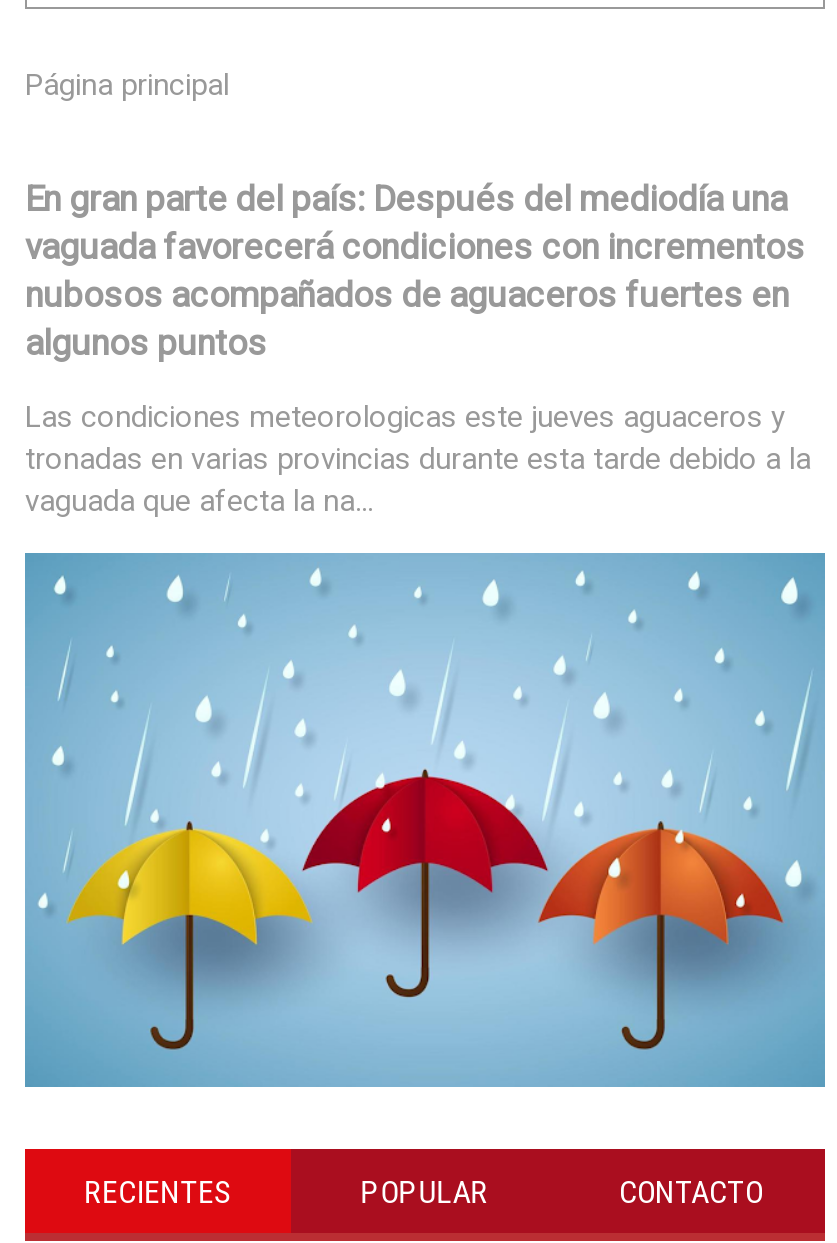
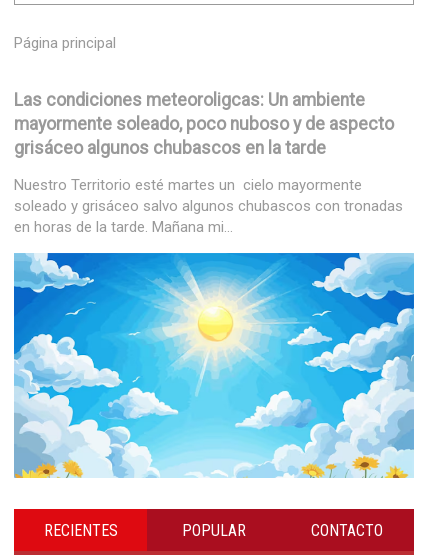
- En gran parte del país: Después del mediodía una
- vaguada favorecerá condiciones con incrementos
- nubosos acompañados de aguaceros fuertes en
- algunos puntos
+ Las condiciones meteoroligcas: Un ambiente
+ mayormente soleado, poco nuboso y de aspecto
+ grisáceo algunos chubascos en la tarde

- Las condiciones meteorologicas este jueves aguaceros y
- tronadas en varias provincias durante esta tarde debido a la
- vaguada que afecta la na...
+ Nuestro Territorio esté martes un cielo mayormente
+ soleado y grisáceo salvo algunos chubascos con tronadas
+ en horas de la tarde. Mañana mi...

- [image]
+ [image]
